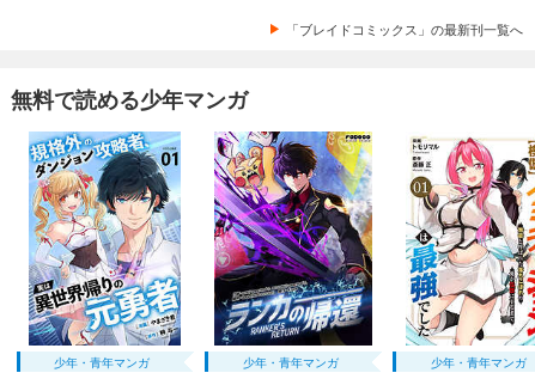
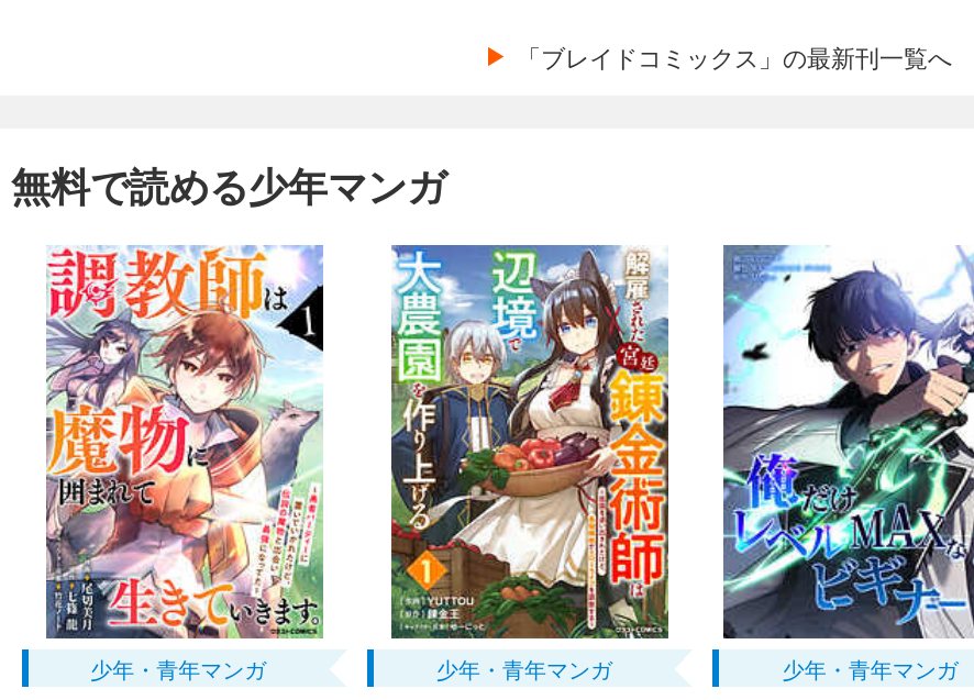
- [image]
+ [image]

- [image]
+ [image]

- [image]
+ [image]
